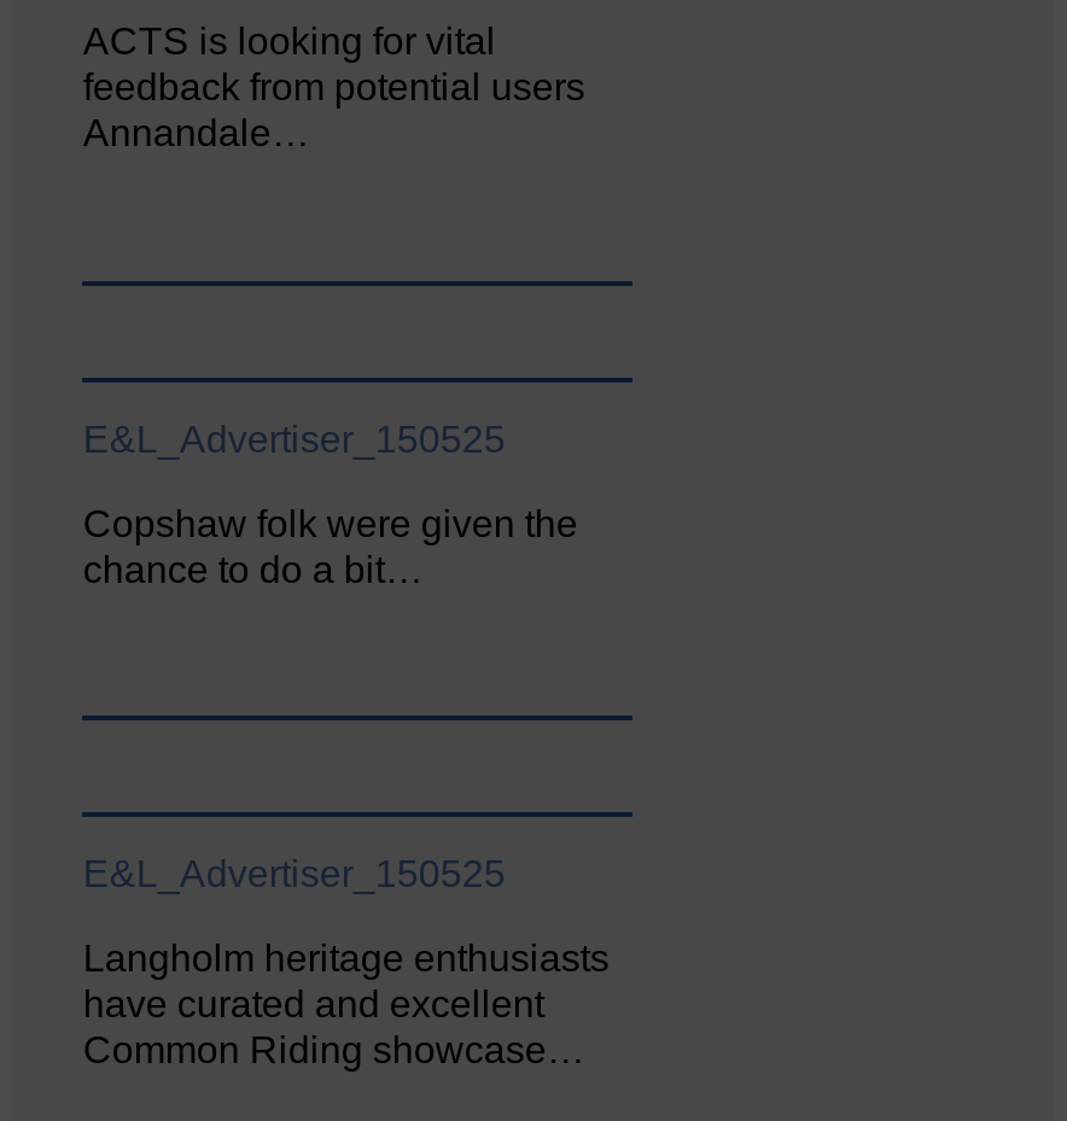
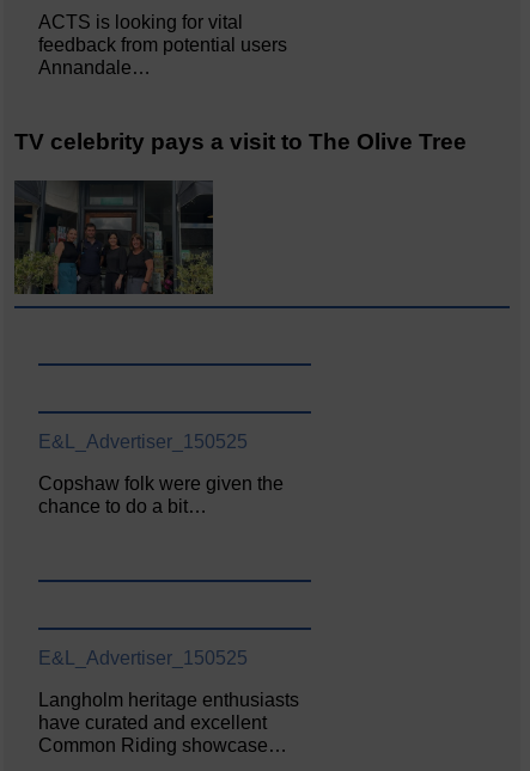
+ [image]

+ TV celebrity pays a visit to The Olive Tree
